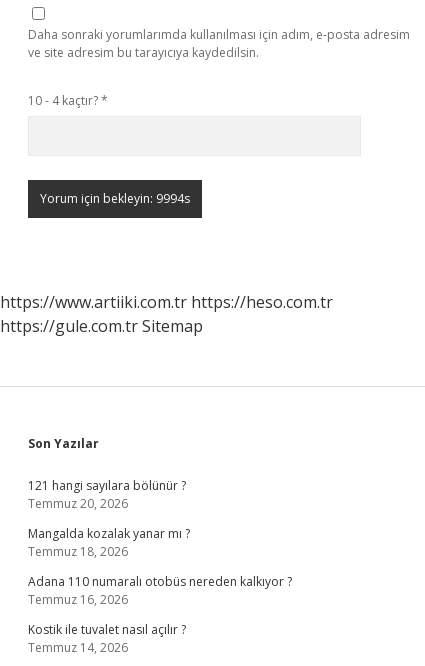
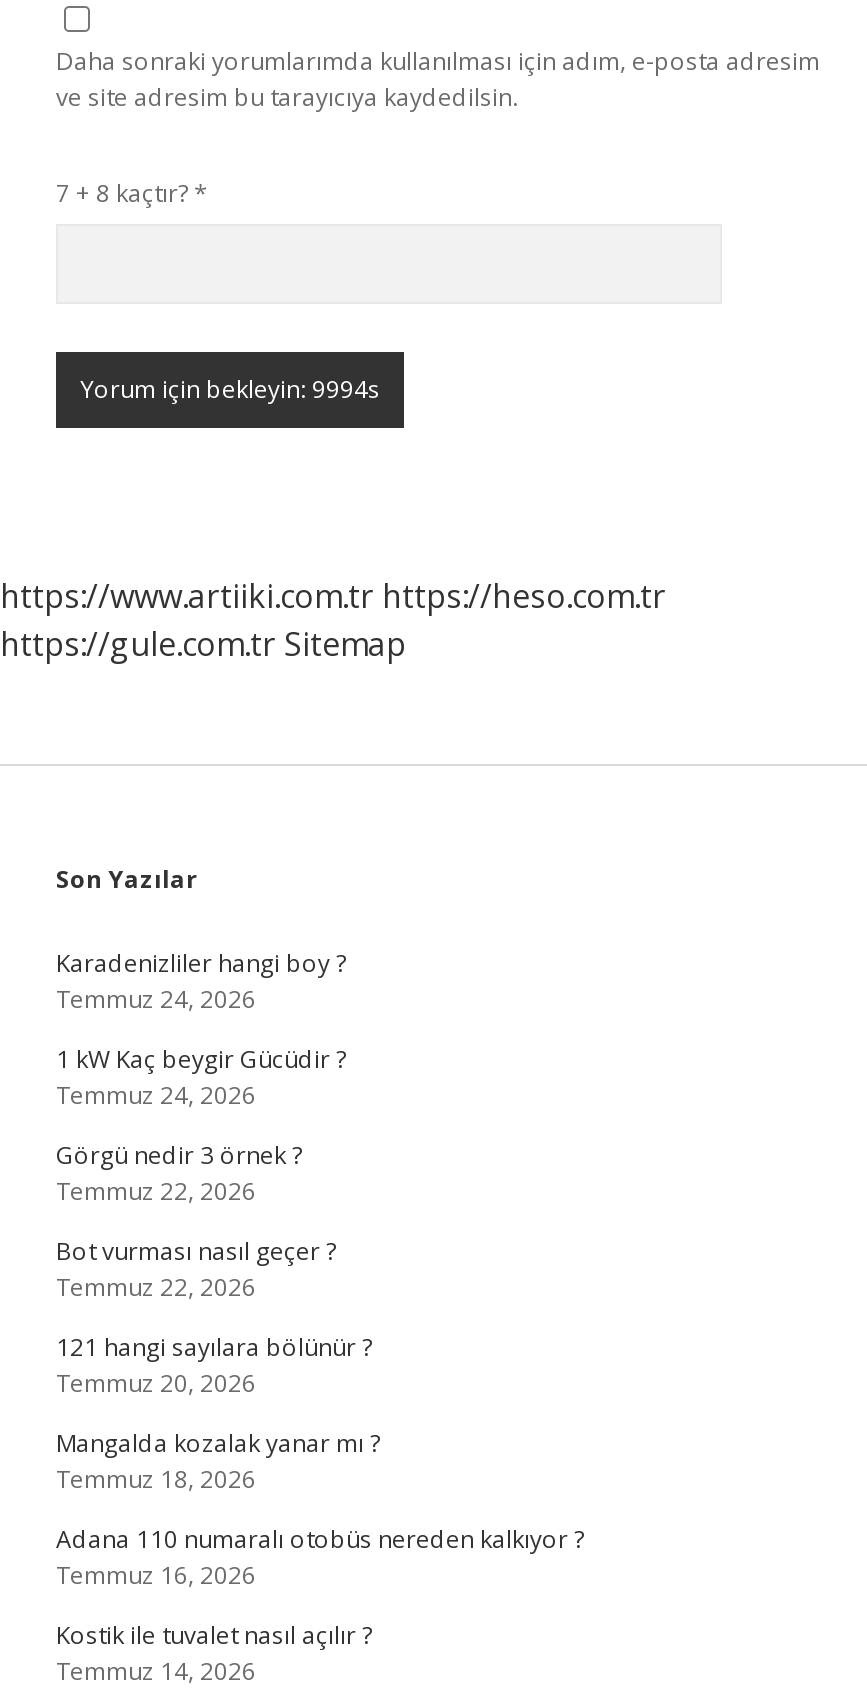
- 10 - 4 kaçtır? *
+ 7 + 8 kaçtır? *

+ Karadenizliler hangi boy ?
+ Temmuz 24, 2026
+ 1 kW Kaç beygir Gücüdir ?
+ Temmuz 24, 2026
+ Görgü nedir 3 örnek ?
+ Temmuz 22, 2026
+ Bot vurması nasıl geçer ?
+ Temmuz 22, 2026
